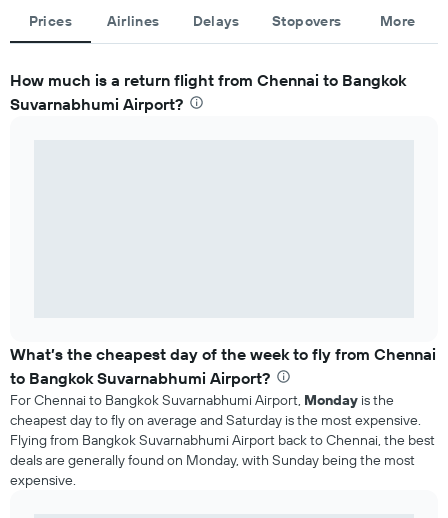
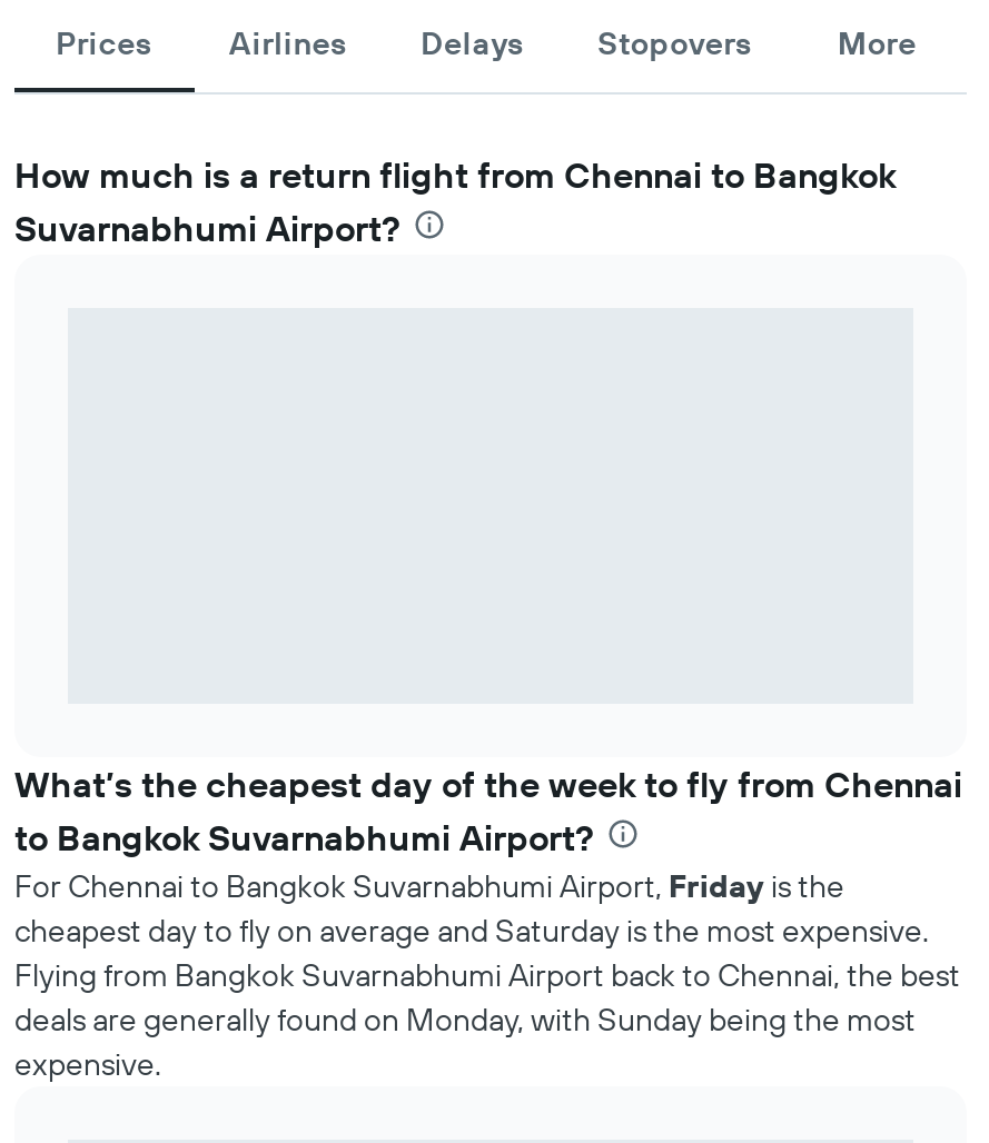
- For Chennai to Bangkok Suvarnabhumi Airport, Monday is the
+ For Chennai to Bangkok Suvarnabhumi Airport, Friday is the
